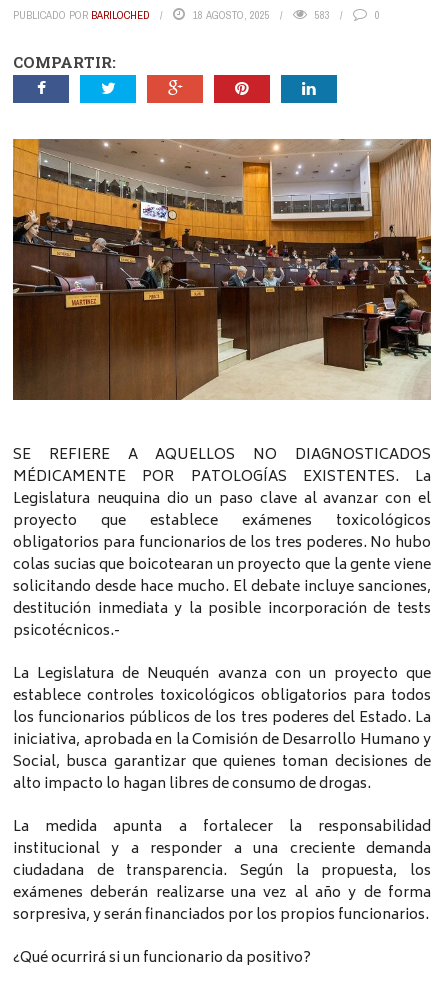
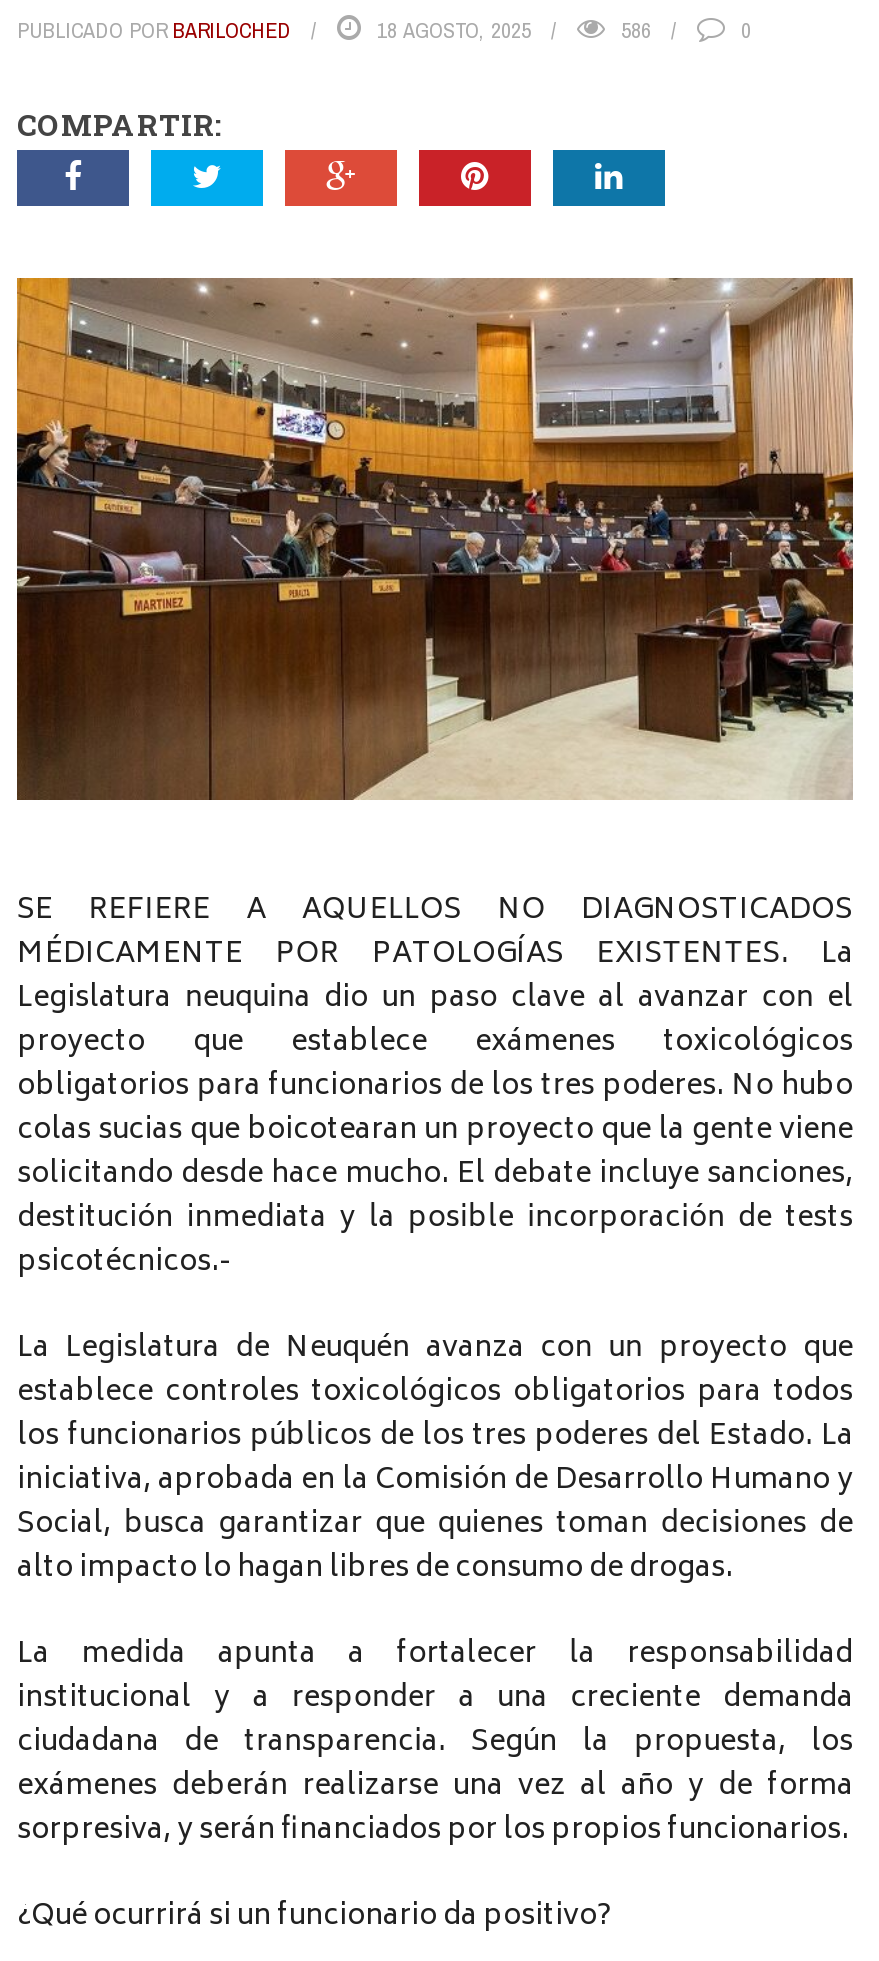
- 583
+ 586
